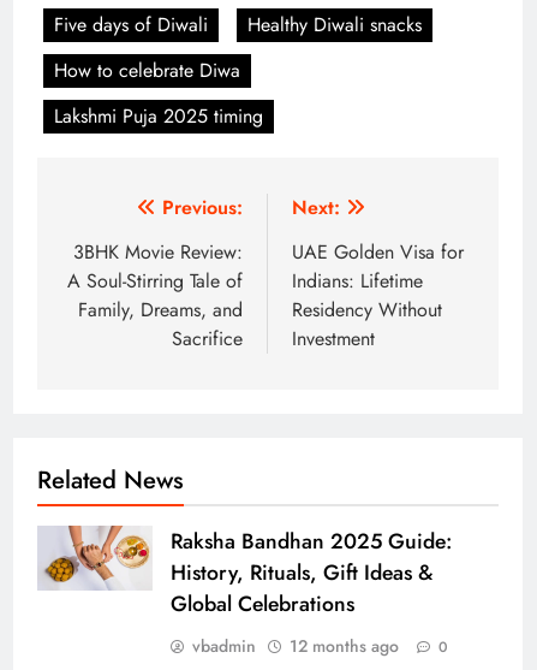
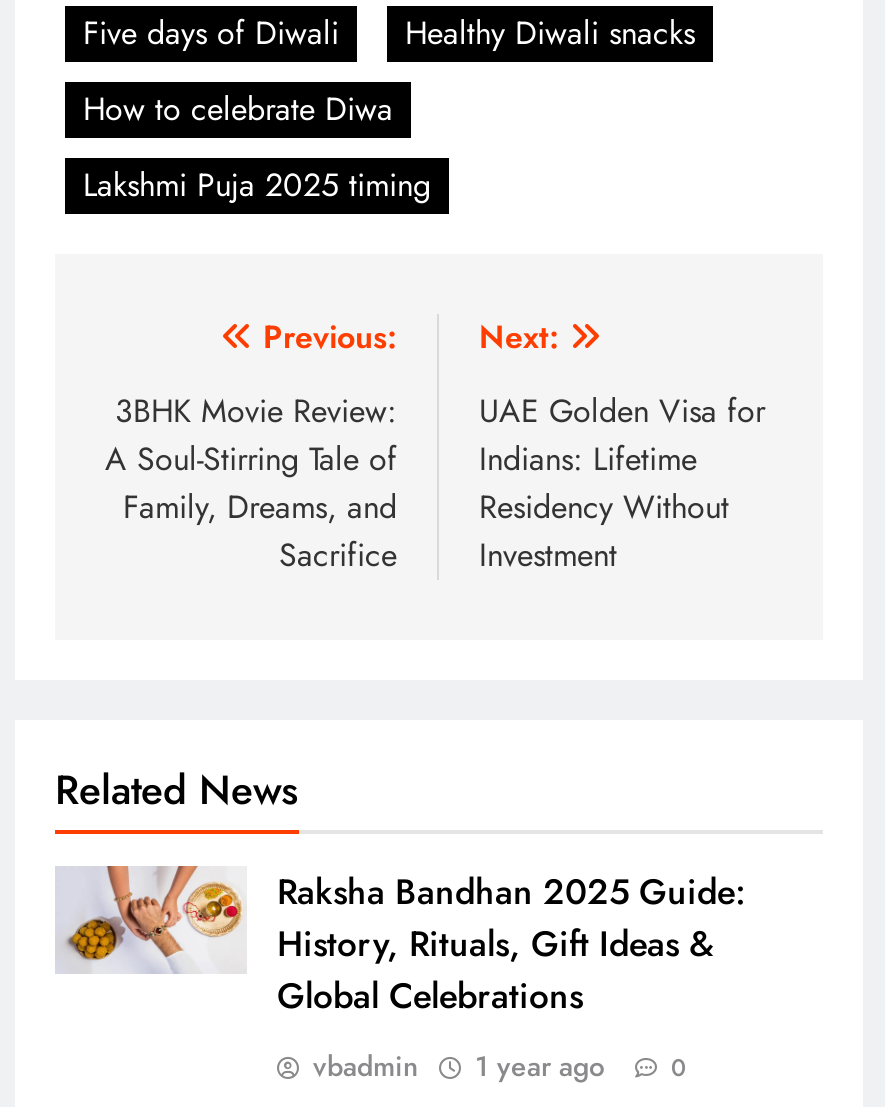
- vbadmin 12 months ago 0
+ vbadmin 1 year ago 0
